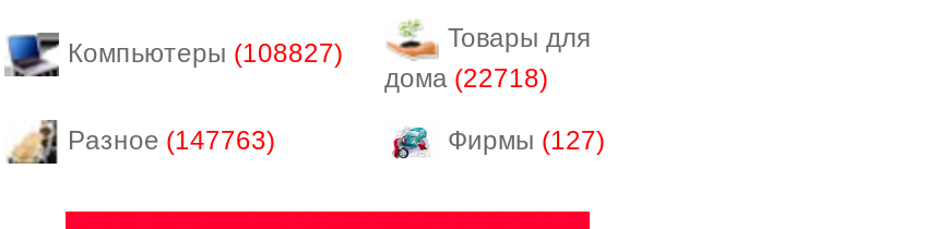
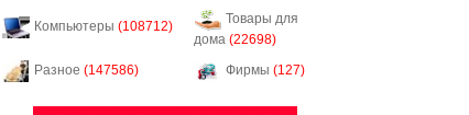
- Компьютеры (108827)
+ Компьютеры (108712)

- дома (22718)
+ дома (22698)

- Разное (147763)
+ Разное (147586)
